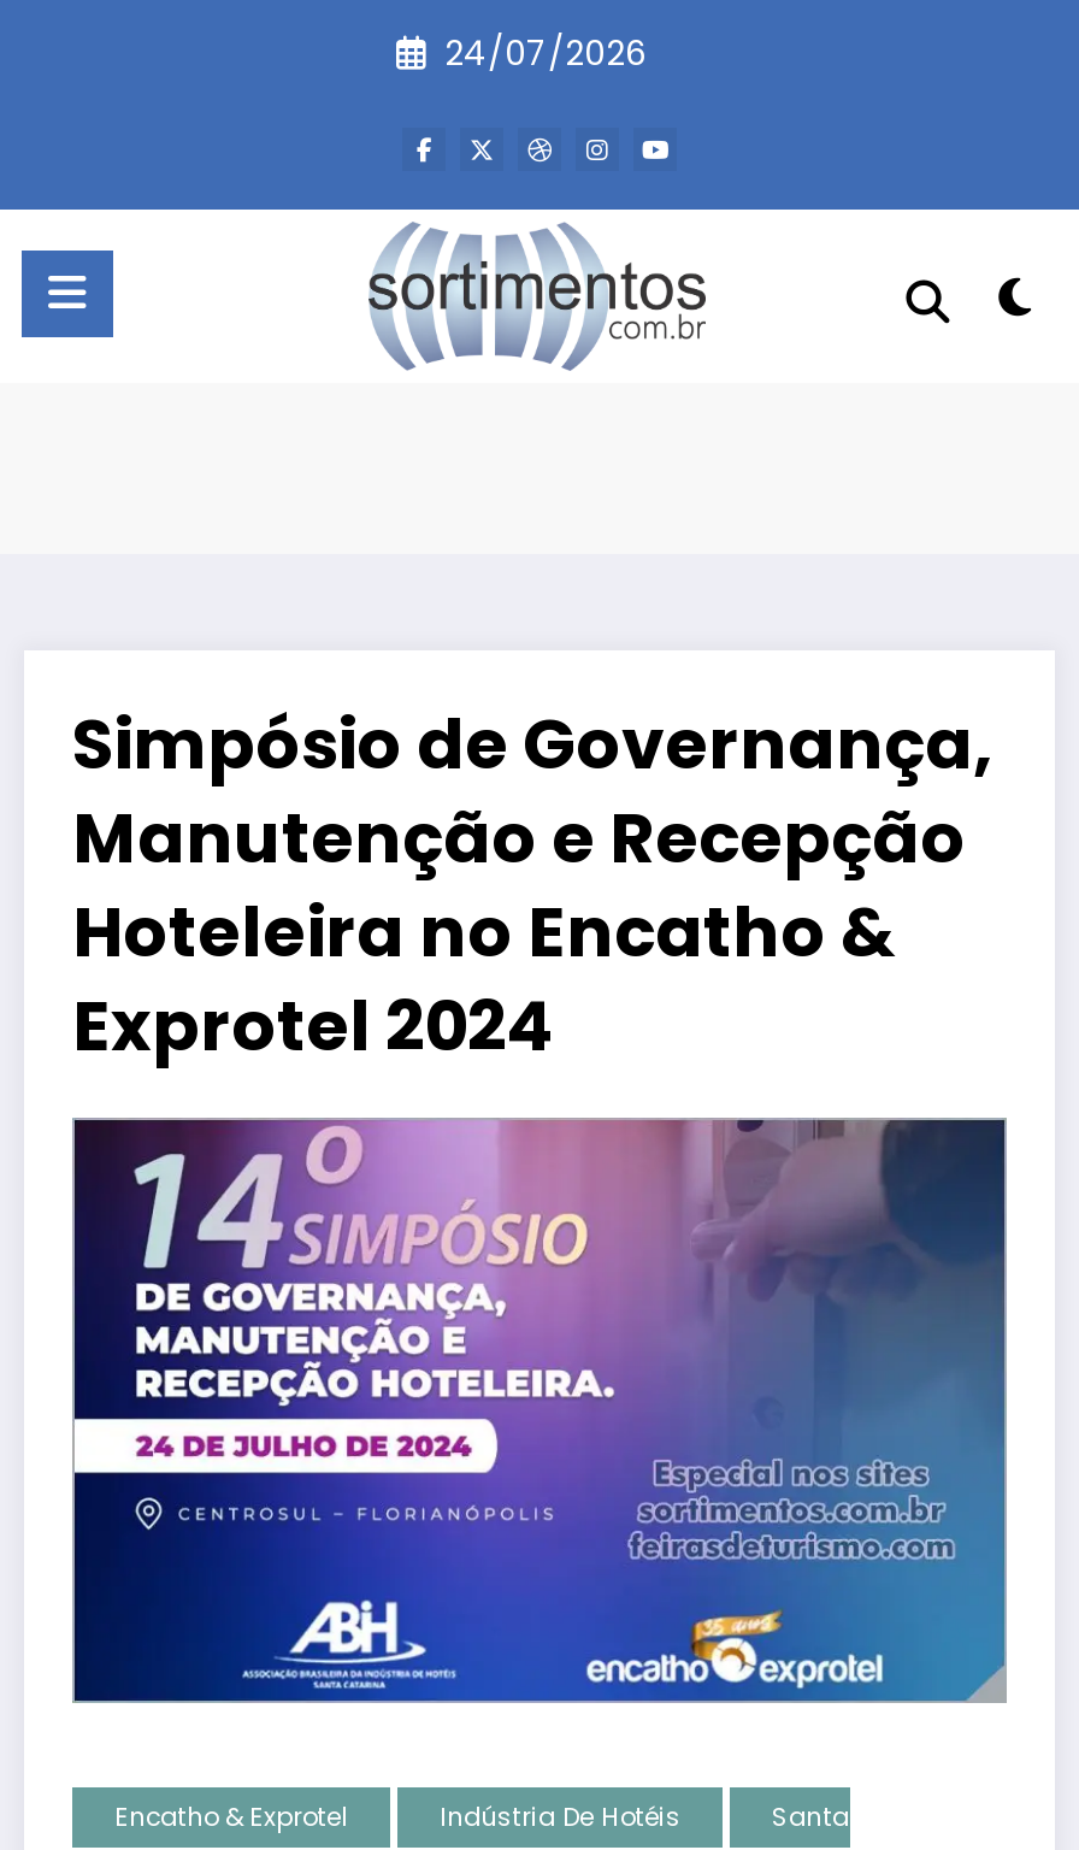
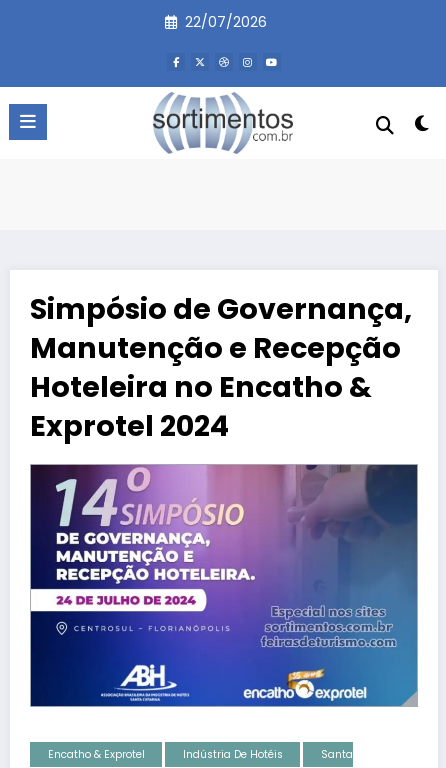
- 24/07/2026
+ 22/07/2026
